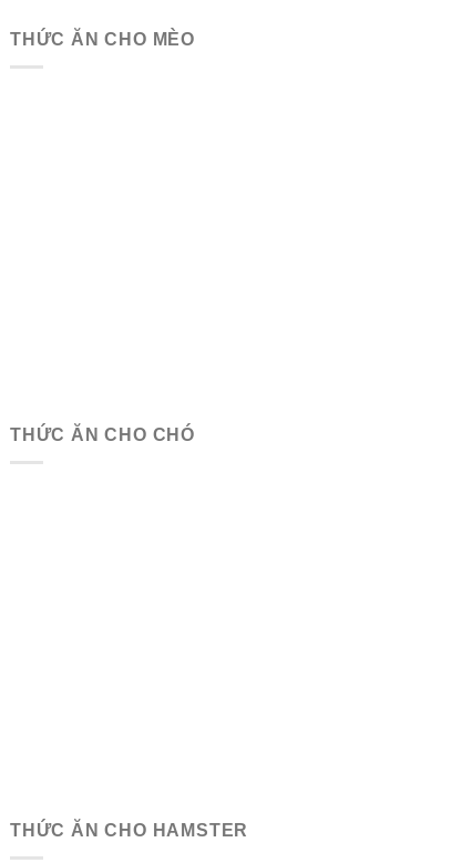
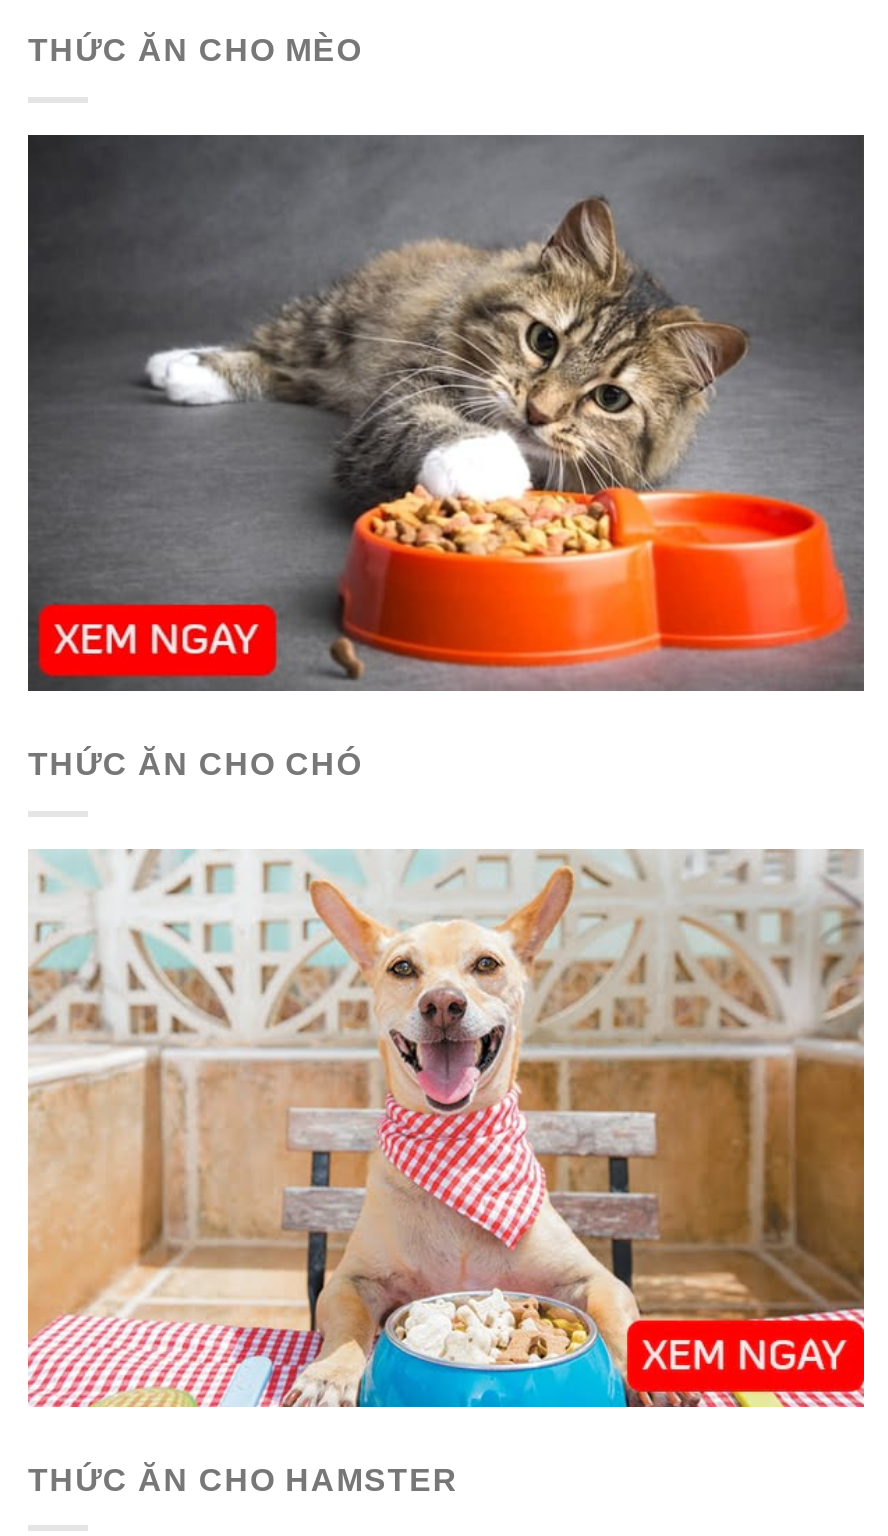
+ [image]

+ [image]
